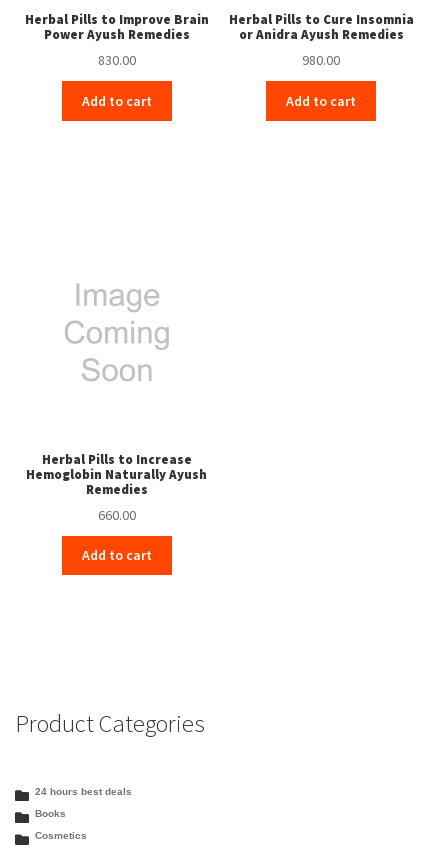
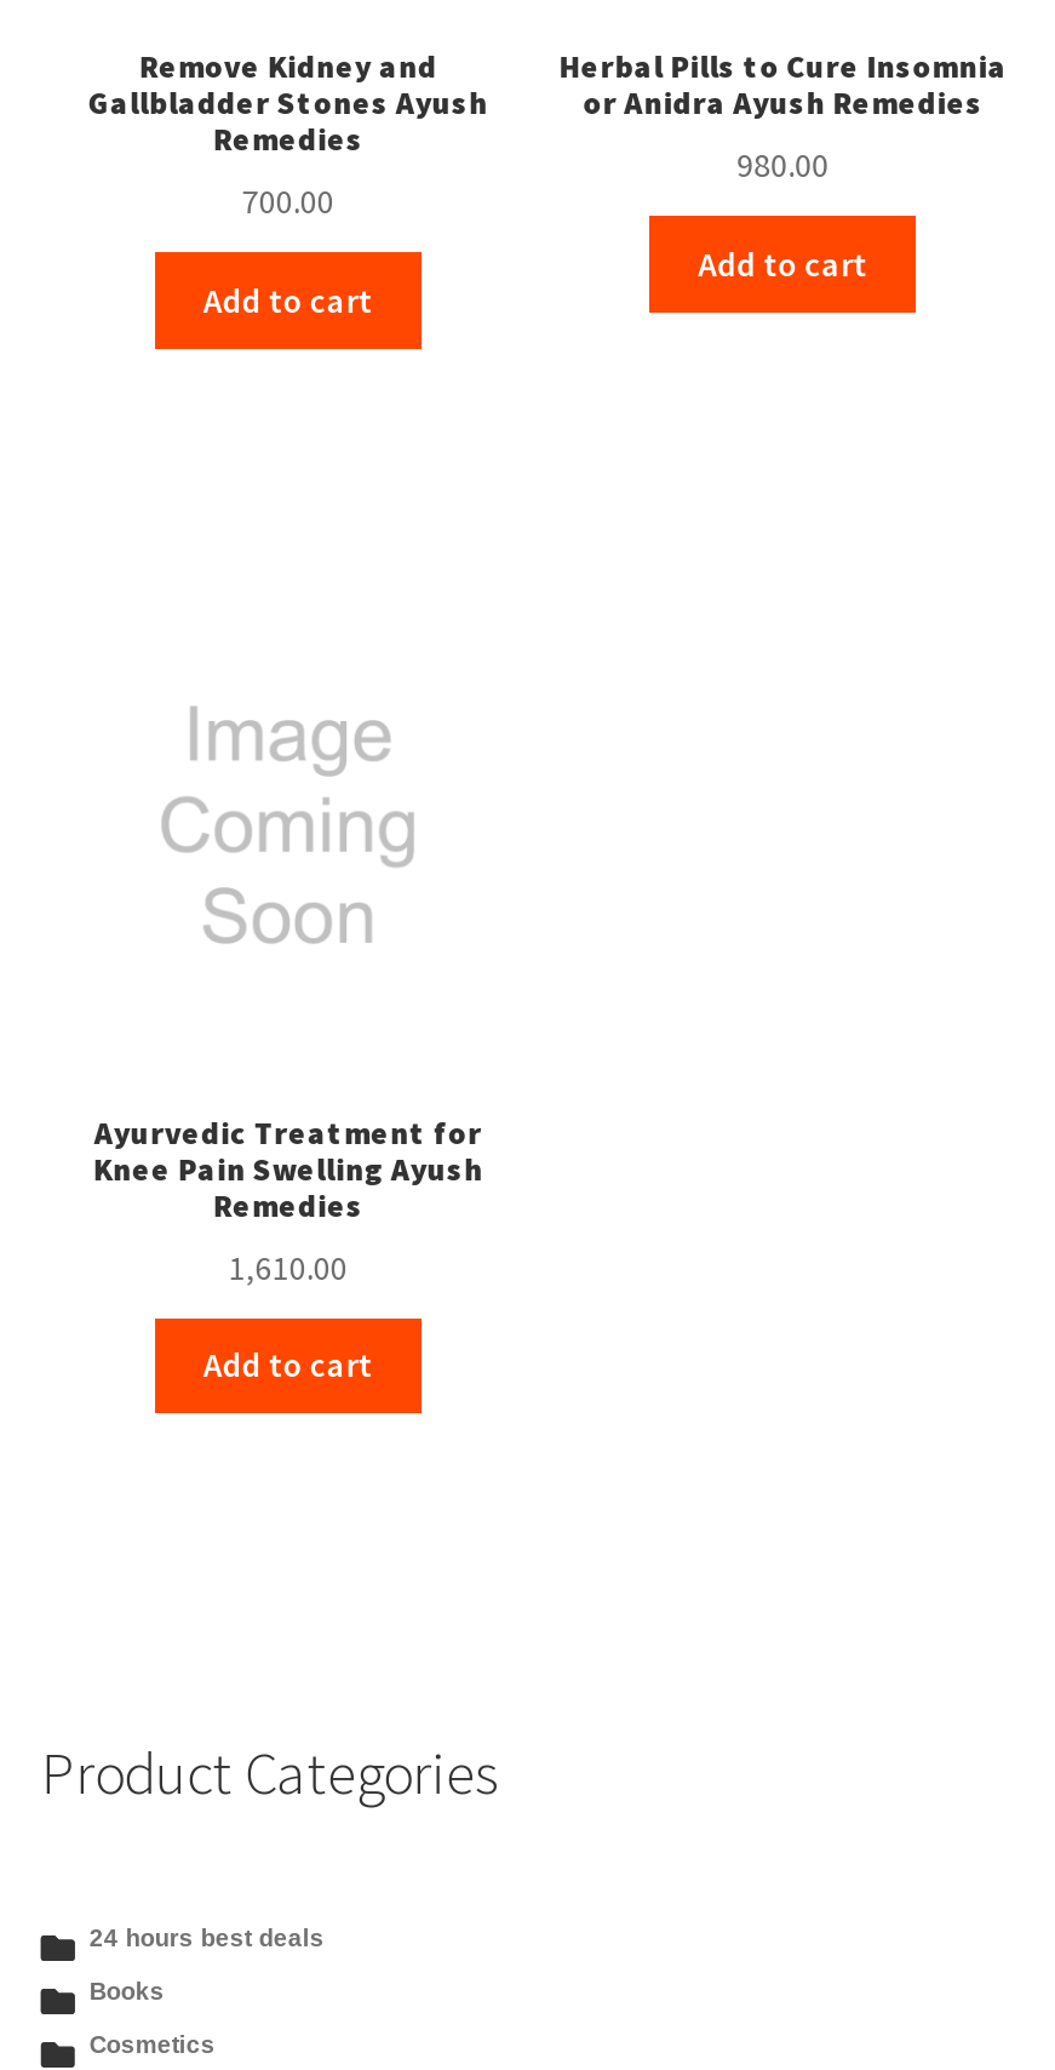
- Herbal Pills to Improve Brain
- Power Ayush Remedies
- 830.00
+ Remove Kidney and
+ Gallbladder Stones Ayush
+ Remedies
+ 700.00

- Herbal Pills to Increase
- Hemoglobin Naturally Ayush
+ Ayurvedic Treatment for
+ Knee Pain Swelling Ayush

- 660.00
+ 1,610.00
